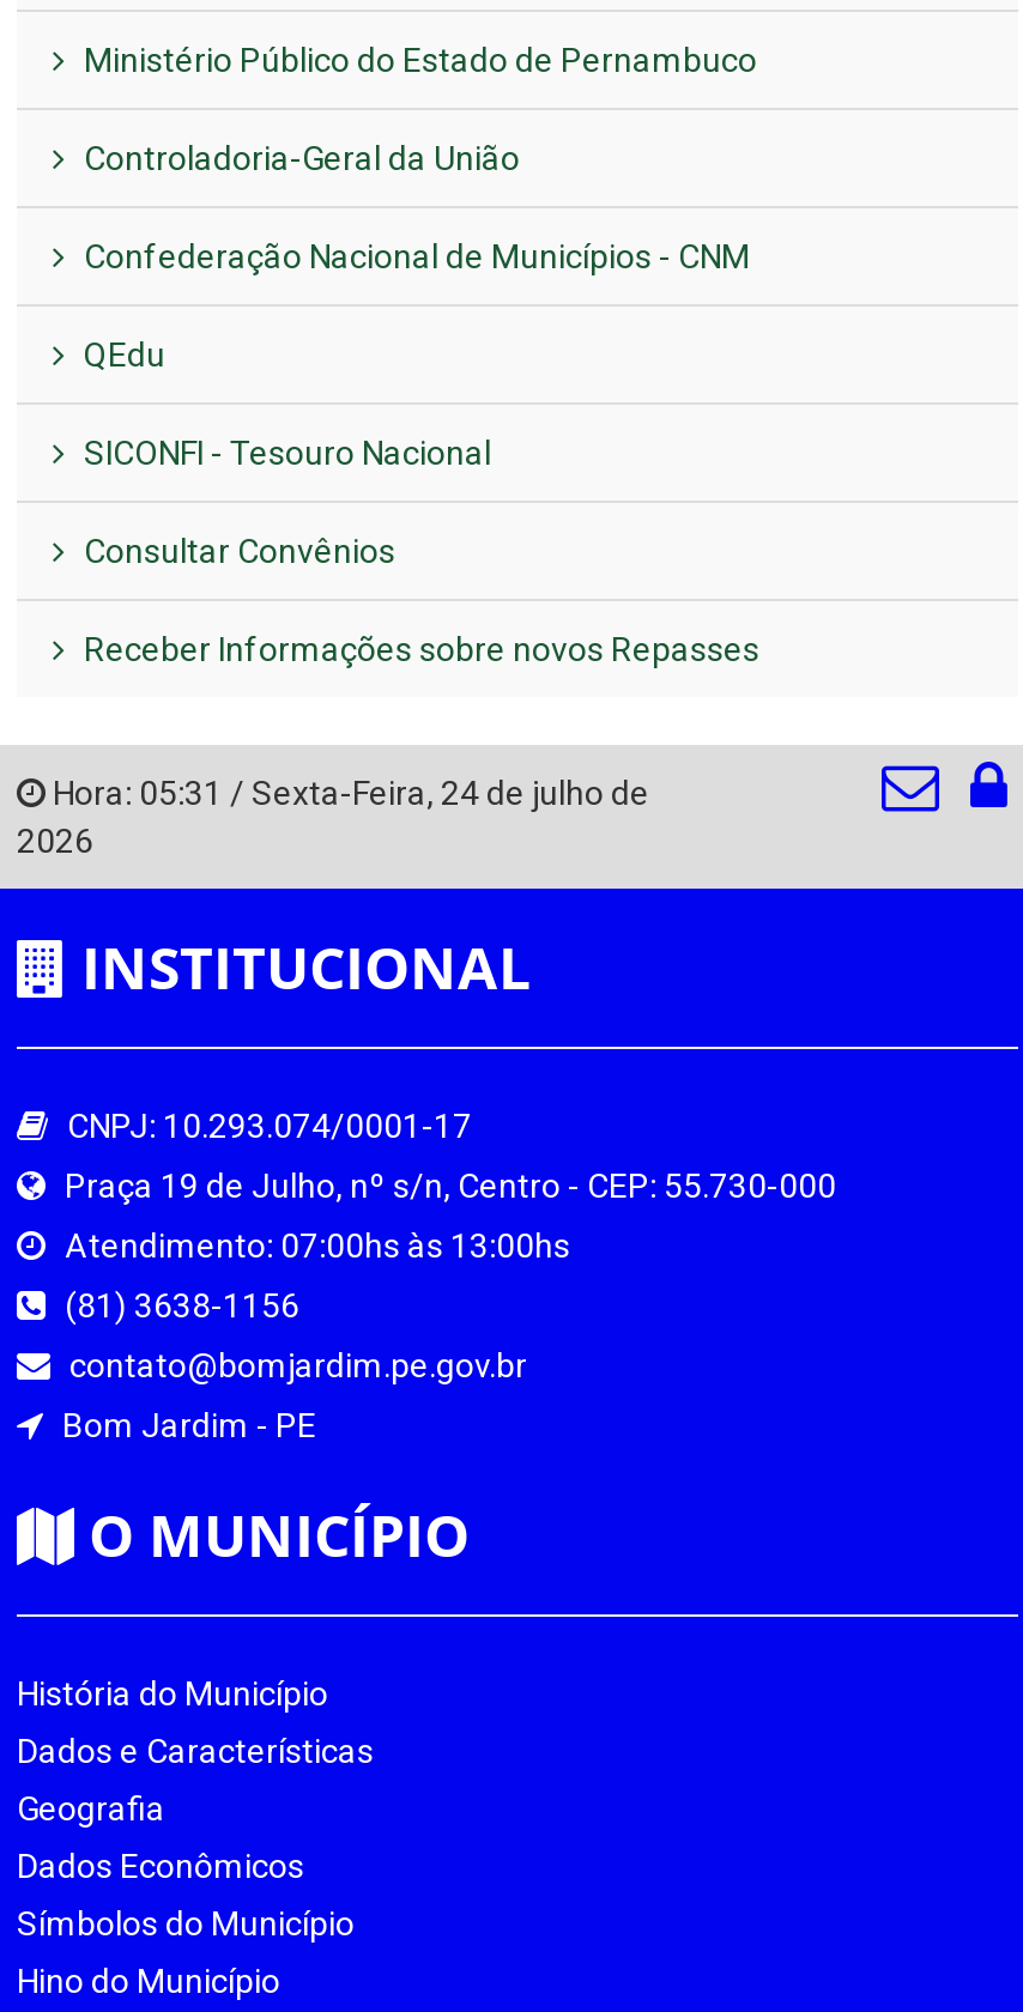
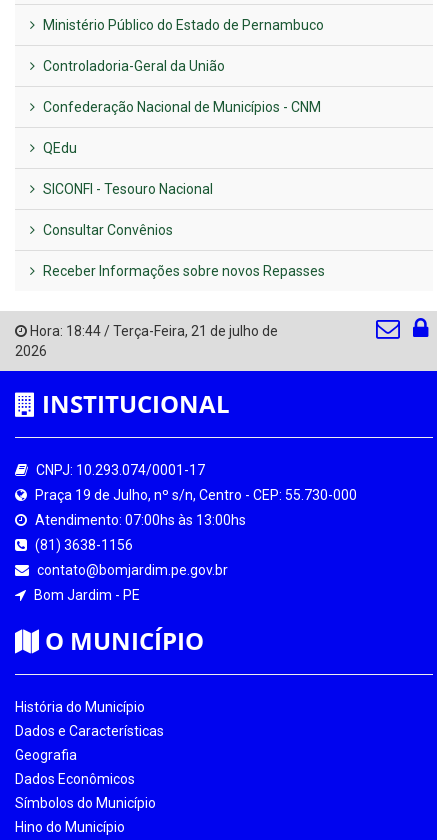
- Hora: 05:31 / Sexta-Feira, 24 de julho de
+ Hora: 18:44 / Terça-Feira, 21 de julho de
